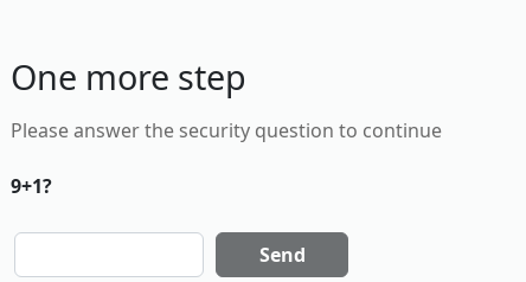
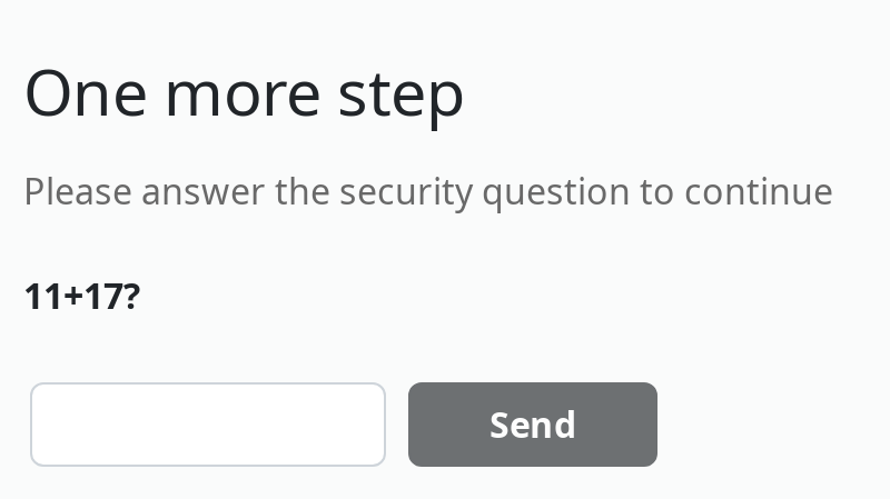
- 9+1?
+ 11+17?
